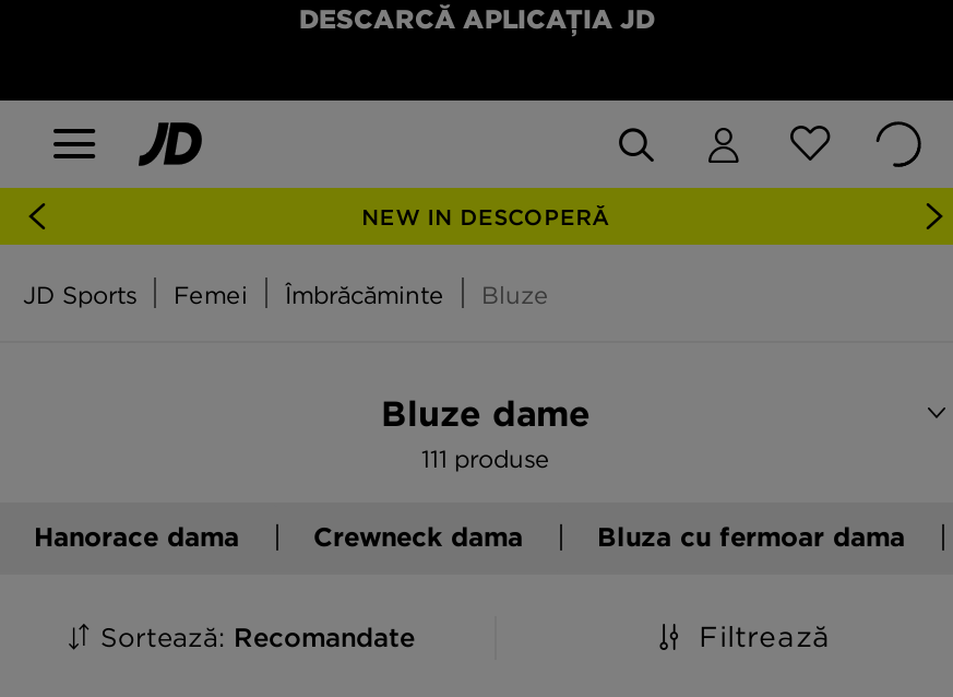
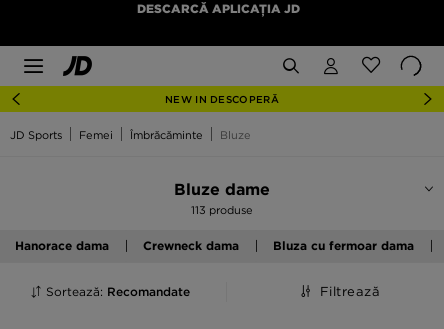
- 111 produse
+ 113 produse
